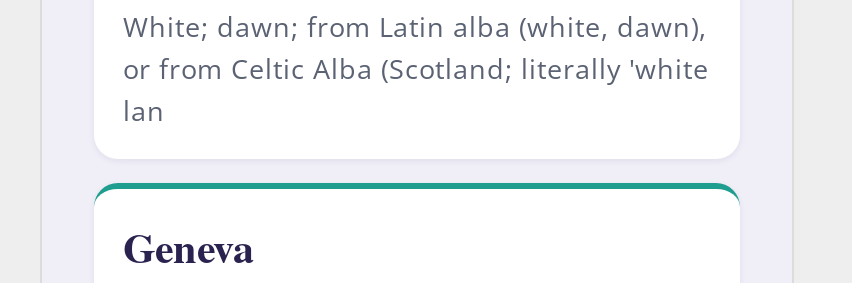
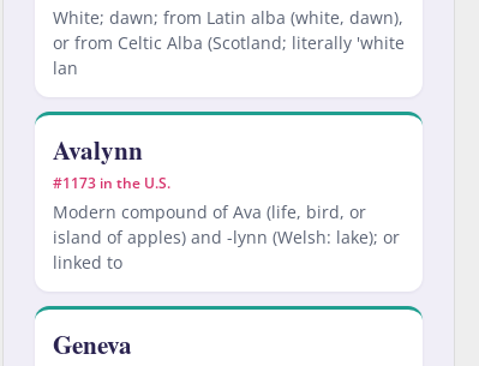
+ Avalynn
+ #1173 in the U.S.
+ Modern compound of Ava (life, bird, or
+ island of apples) and -lynn (Welsh: lake); or
+ linked to
